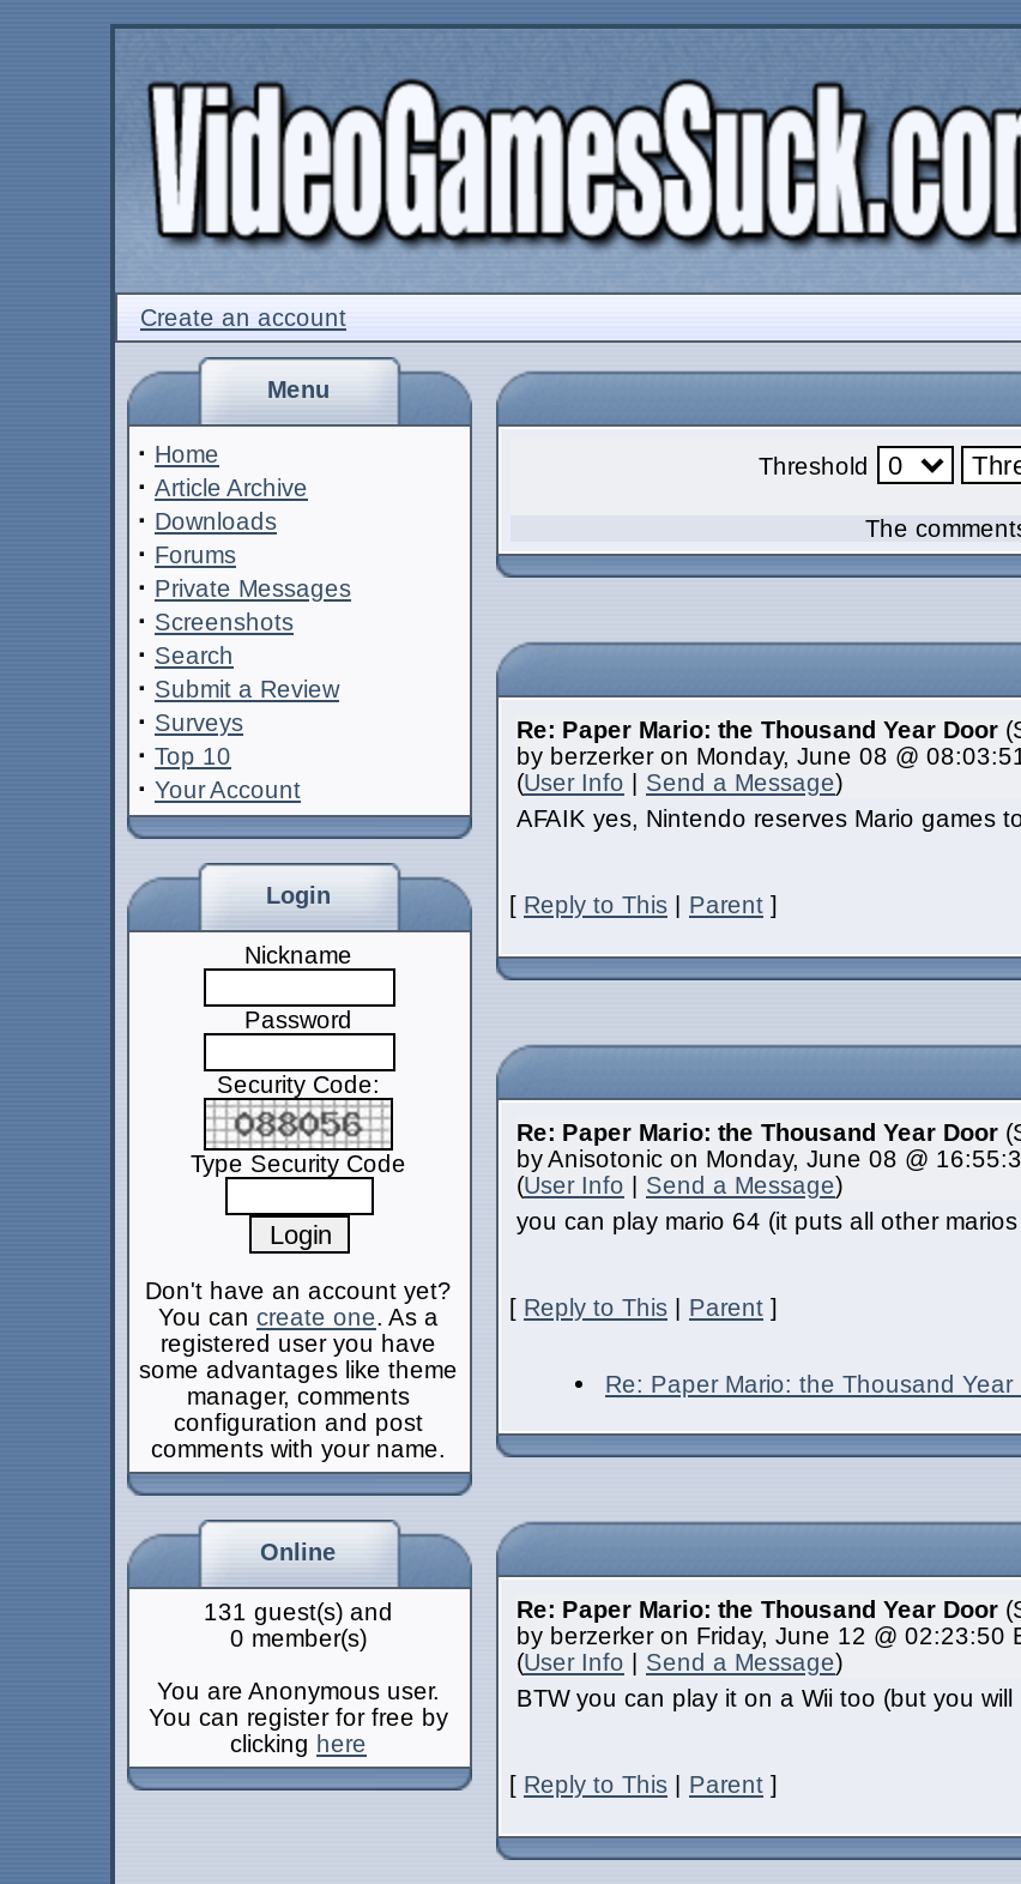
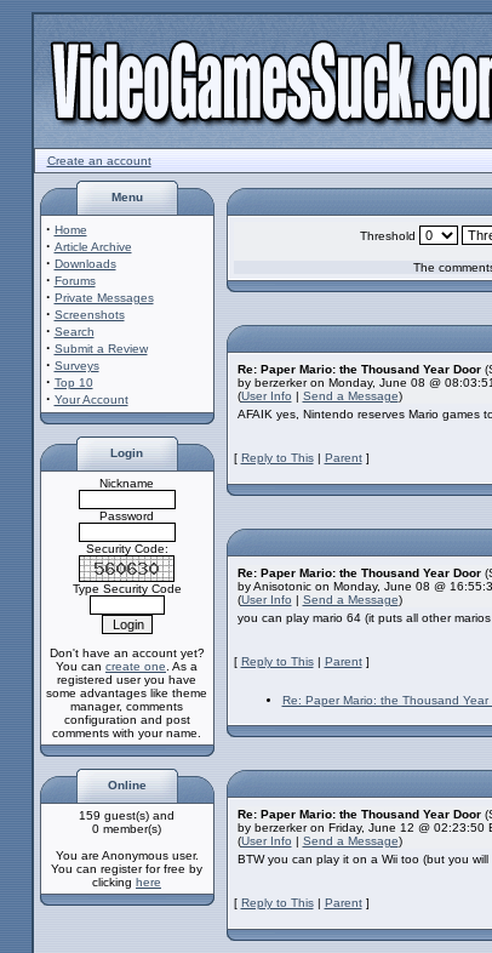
- 131 guest(s) and
+ 159 guest(s) and
